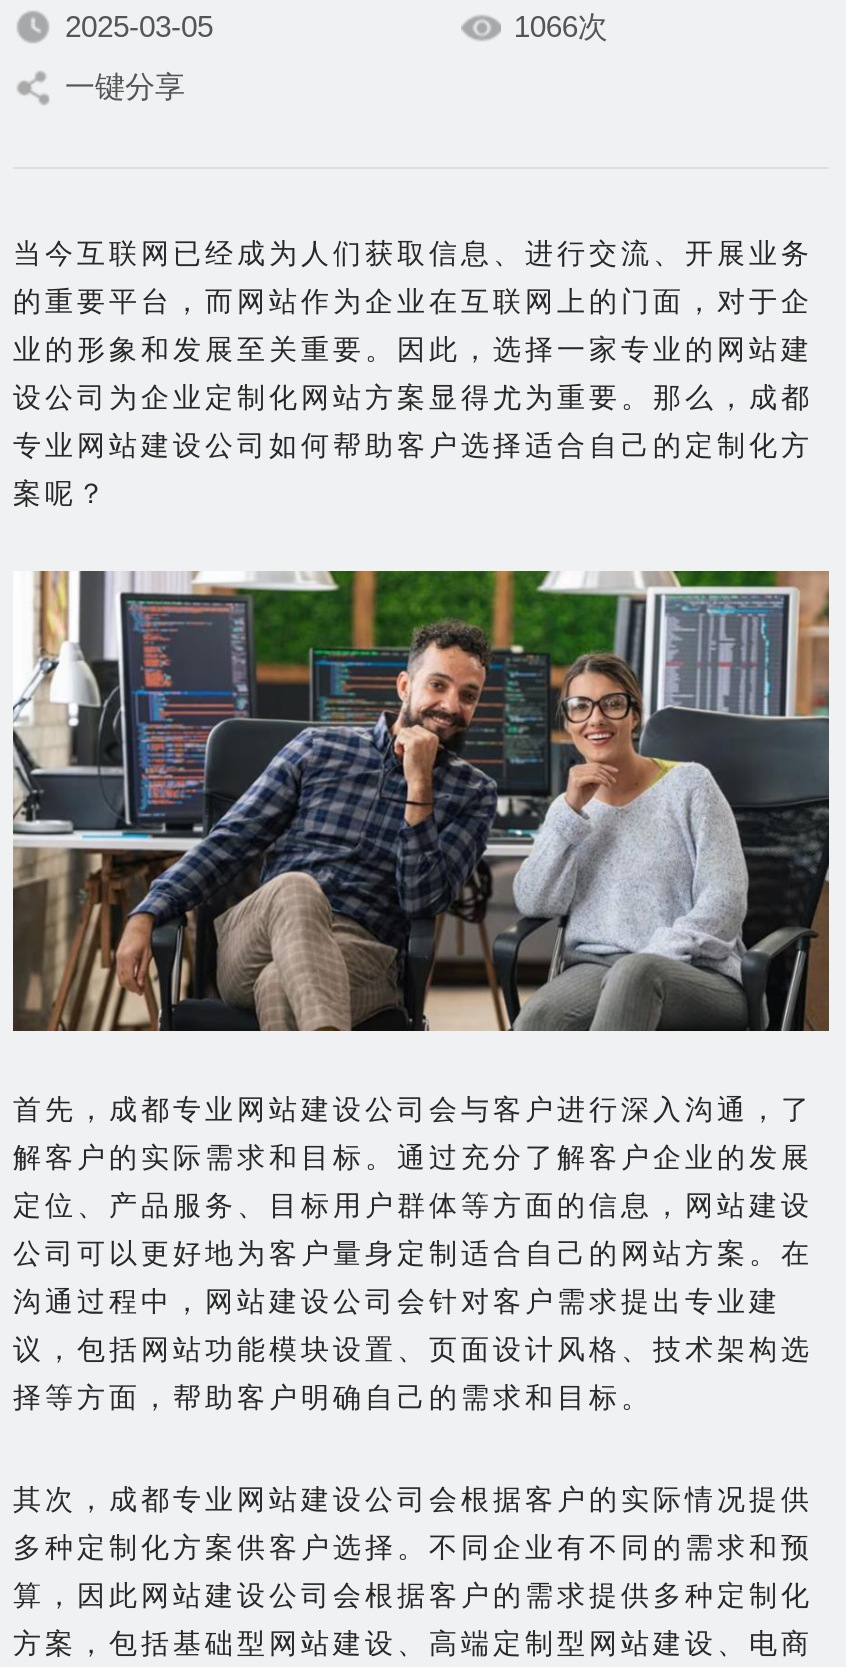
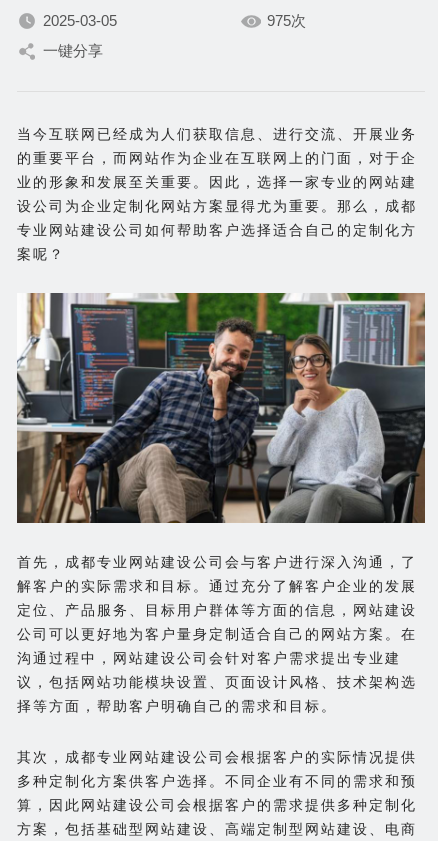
- 1066次
+ 975次
